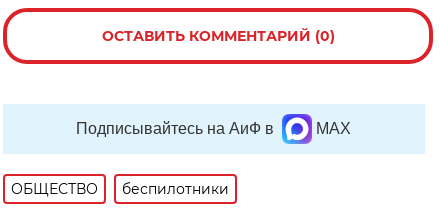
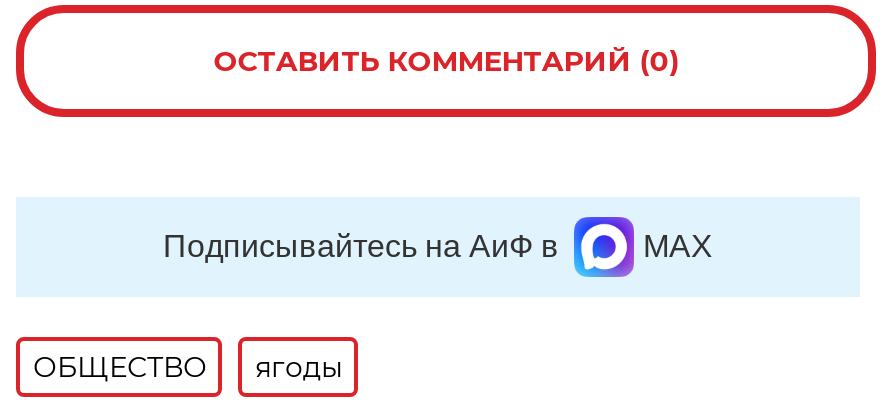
- беспилотники
+ ягоды
